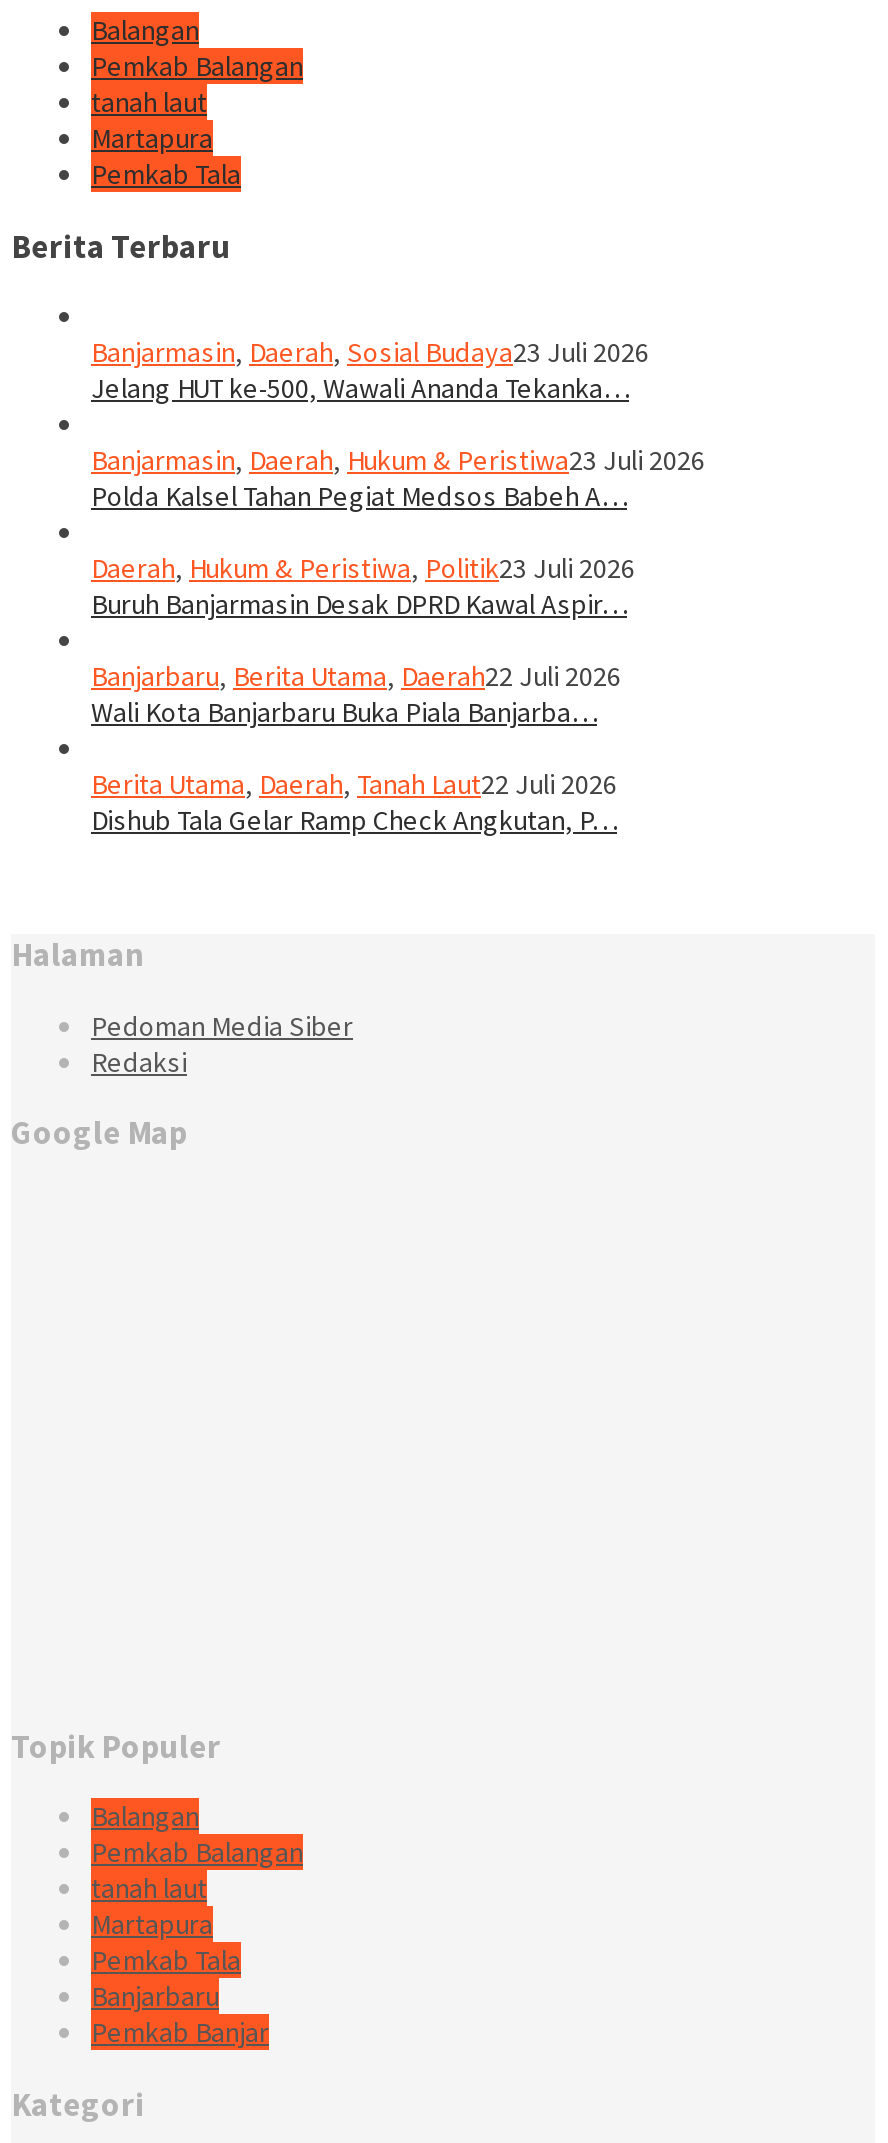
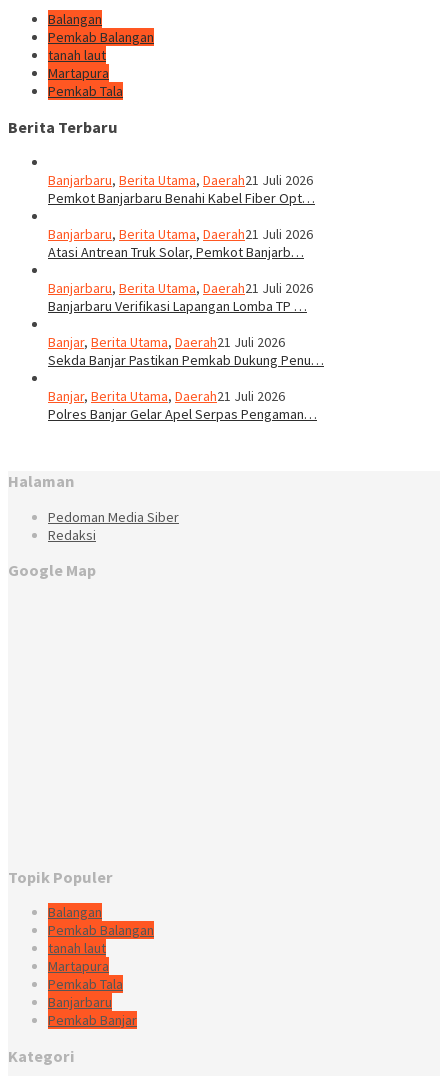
- Banjarmasin, Daerah, Sosial Budaya23 Juli 2026
- Jelang HUT ke-500, Wawali Ananda Tekanka…
+ Banjarbaru, Berita Utama, Daerah21 Juli 2026
+ Pemkot Banjarbaru Benahi Kabel Fiber Opt…

- Banjarmasin, Daerah, Hukum & Peristiwa23 Juli 2026
- Polda Kalsel Tahan Pegiat Medsos Babeh A…
+ Banjarbaru, Berita Utama, Daerah21 Juli 2026
+ Atasi Antrean Truk Solar, Pemkot Banjarb…

- Daerah, Hukum & Peristiwa, Politik23 Juli 2026
- Buruh Banjarmasin Desak DPRD Kawal Aspir…
+ Banjarbaru, Berita Utama, Daerah21 Juli 2026
+ Banjarbaru Verifikasi Lapangan Lomba TP …

- Banjarbaru, Berita Utama, Daerah22 Juli 2026
- Wali Kota Banjarbaru Buka Piala Banjarba…
+ Banjar, Berita Utama, Daerah21 Juli 2026
+ Sekda Banjar Pastikan Pemkab Dukung Penu…

- Berita Utama, Daerah, Tanah Laut22 Juli 2026
- Dishub Tala Gelar Ramp Check Angkutan, P…
+ Banjar, Berita Utama, Daerah21 Juli 2026
+ Polres Banjar Gelar Apel Serpas Pengaman…
